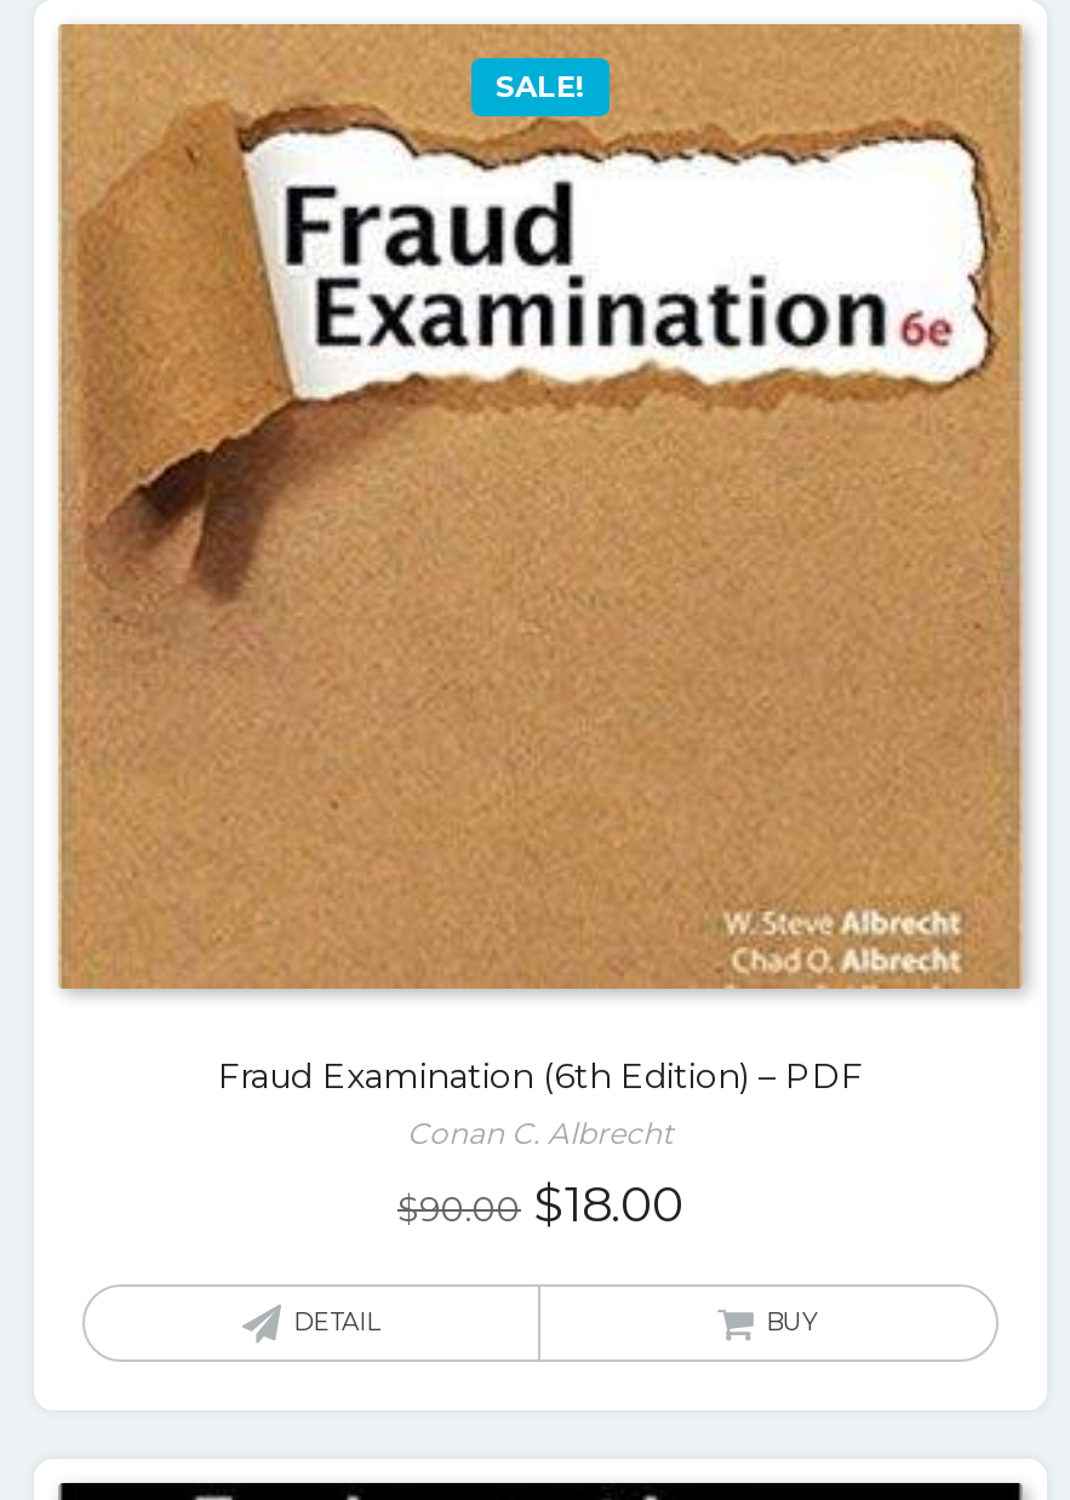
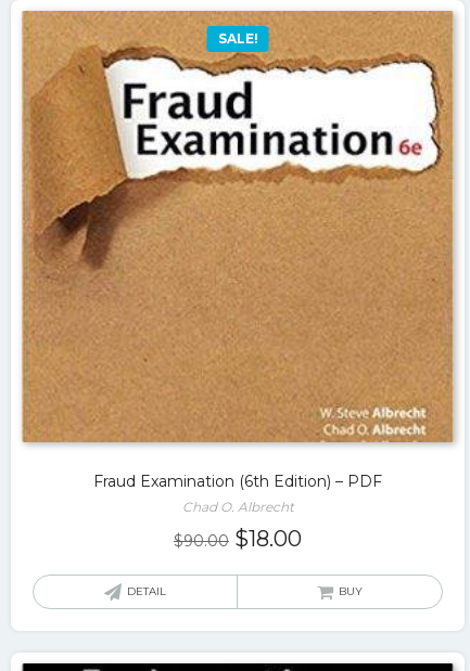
- Conan C. Albrecht
+ Chad O. Albrecht
